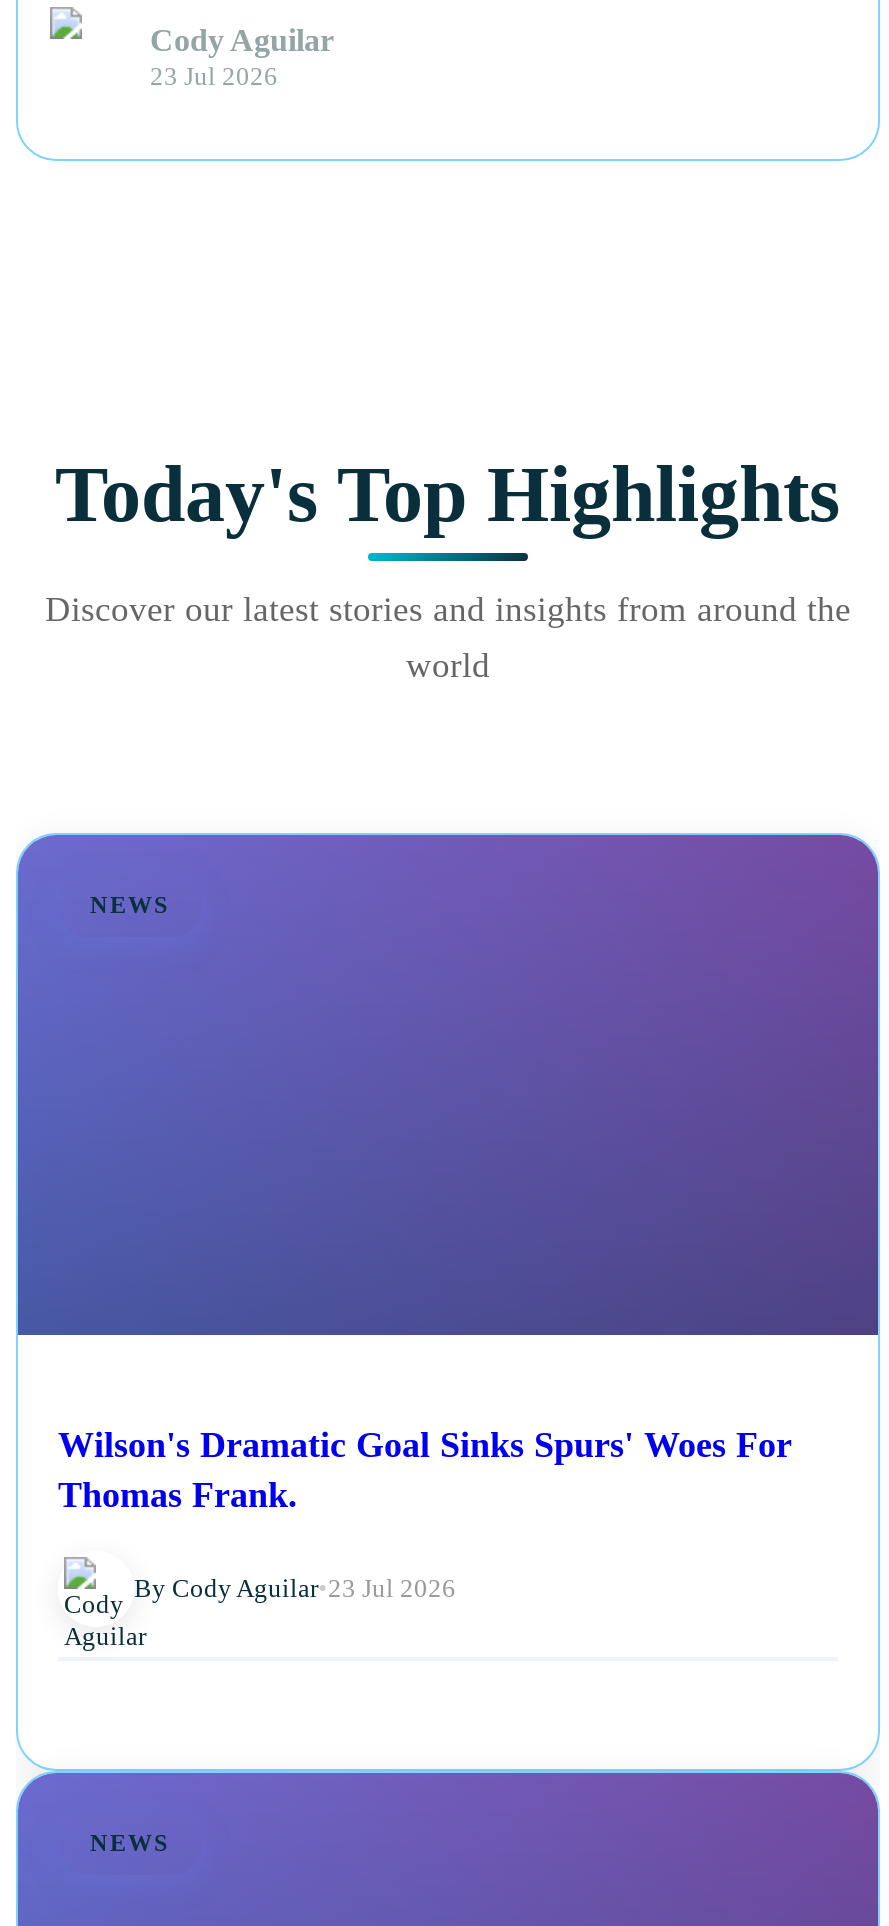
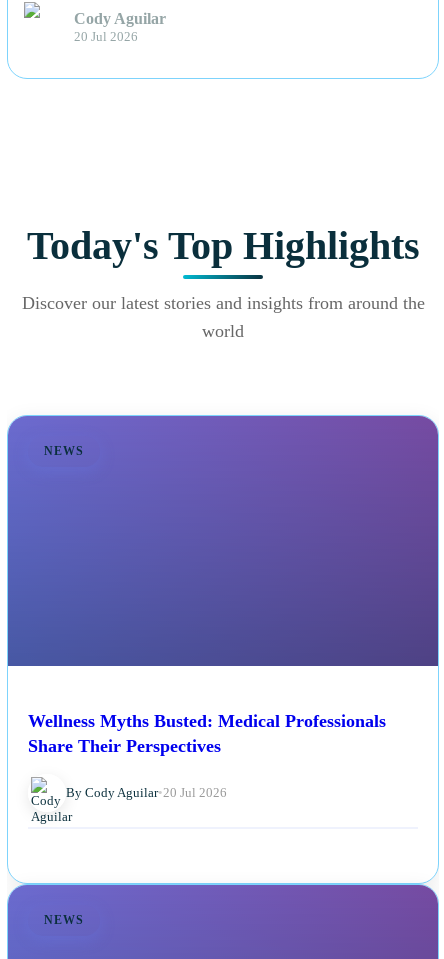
- 23 Jul 2026
+ 20 Jul 2026

- Wilson's Dramatic Goal Sinks Spurs' Woes For
- Thomas Frank.
+ Wellness Myths Busted: Medical Professionals
+ Share Their Perspectives

- By Cody Aguilar • 23 Jul 2026
+ By Cody Aguilar • 20 Jul 2026
